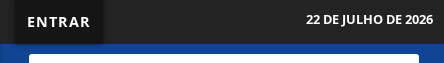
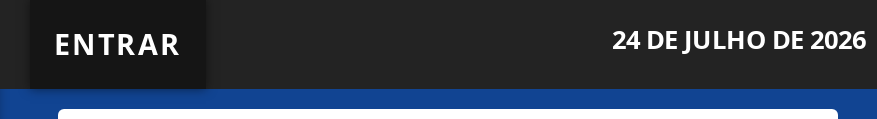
- 22 DE JULHO DE 2026
+ 24 DE JULHO DE 2026
